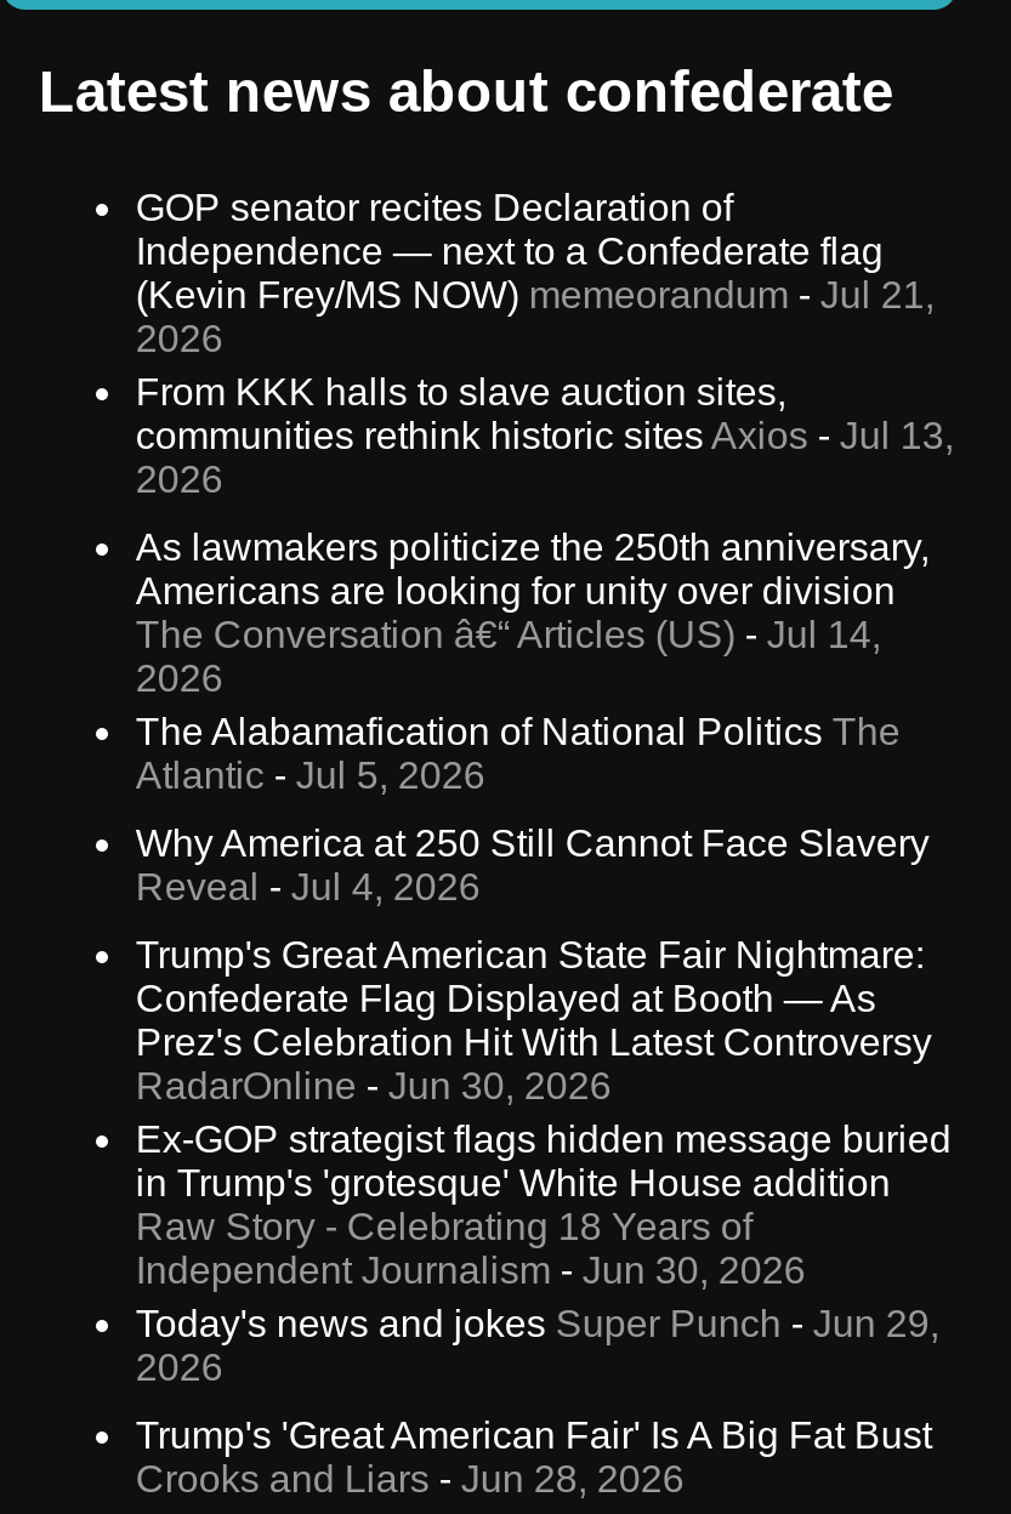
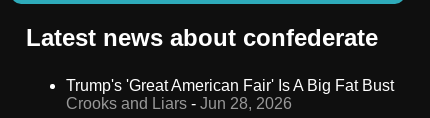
- GOP senator recites Declaration of
- Independence — next to a Confederate flag
- (Kevin Frey/MS NOW) memeorandum - Jul 21,
- 2026
- From KKK halls to slave auction sites,
- communities rethink historic sites Axios - Jul 13,
- 2026
- As lawmakers politicize the 250th anniversary,
- Americans are looking for unity over division
- The Conversation â€“ Articles (US) - Jul 14,
- 2026
- The Alabamafication of National Politics The
- Atlantic - Jul 5, 2026
- Why America at 250 Still Cannot Face Slavery
- Reveal - Jul 4, 2026
- Trump's Great American State Fair Nightmare:
- Confederate Flag Displayed at Booth — As
- Prez's Celebration Hit With Latest Controversy
- RadarOnline - Jun 30, 2026
- Ex-GOP strategist flags hidden message buried
- in Trump's 'grotesque' White House addition
- Raw Story - Celebrating 18 Years of
- Independent Journalism - Jun 30, 2026
- Today's news and jokes Super Punch - Jun 29,
- 2026
